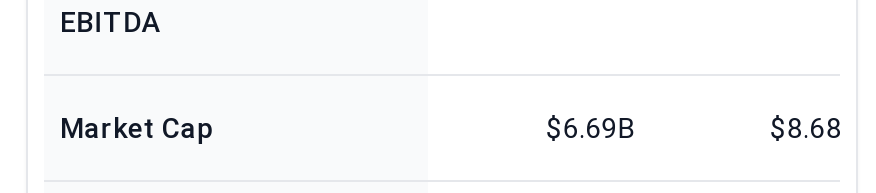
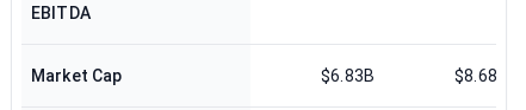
- $6.69B
+ $6.83B
